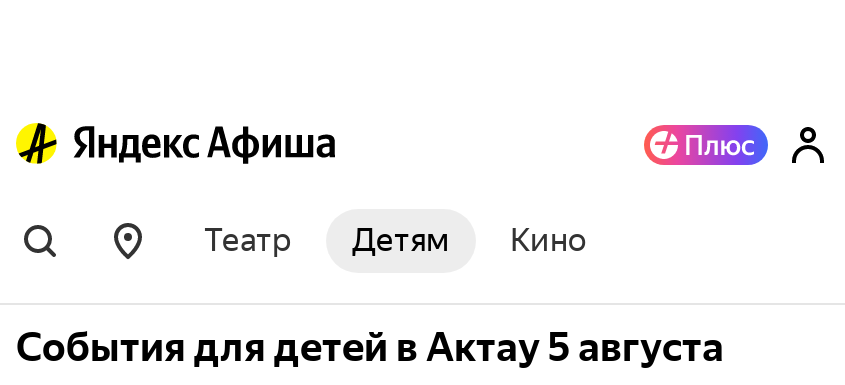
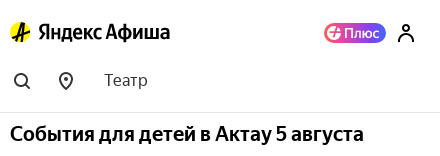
- Детям
- Кино
